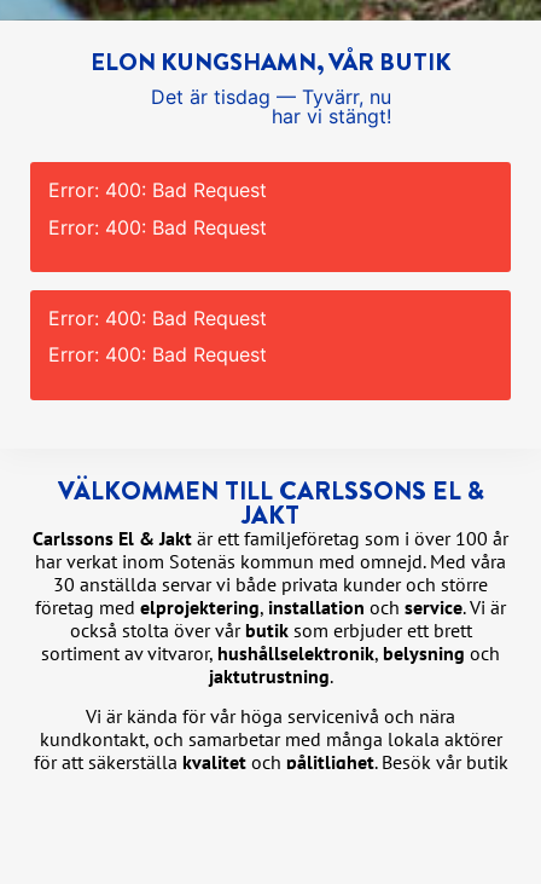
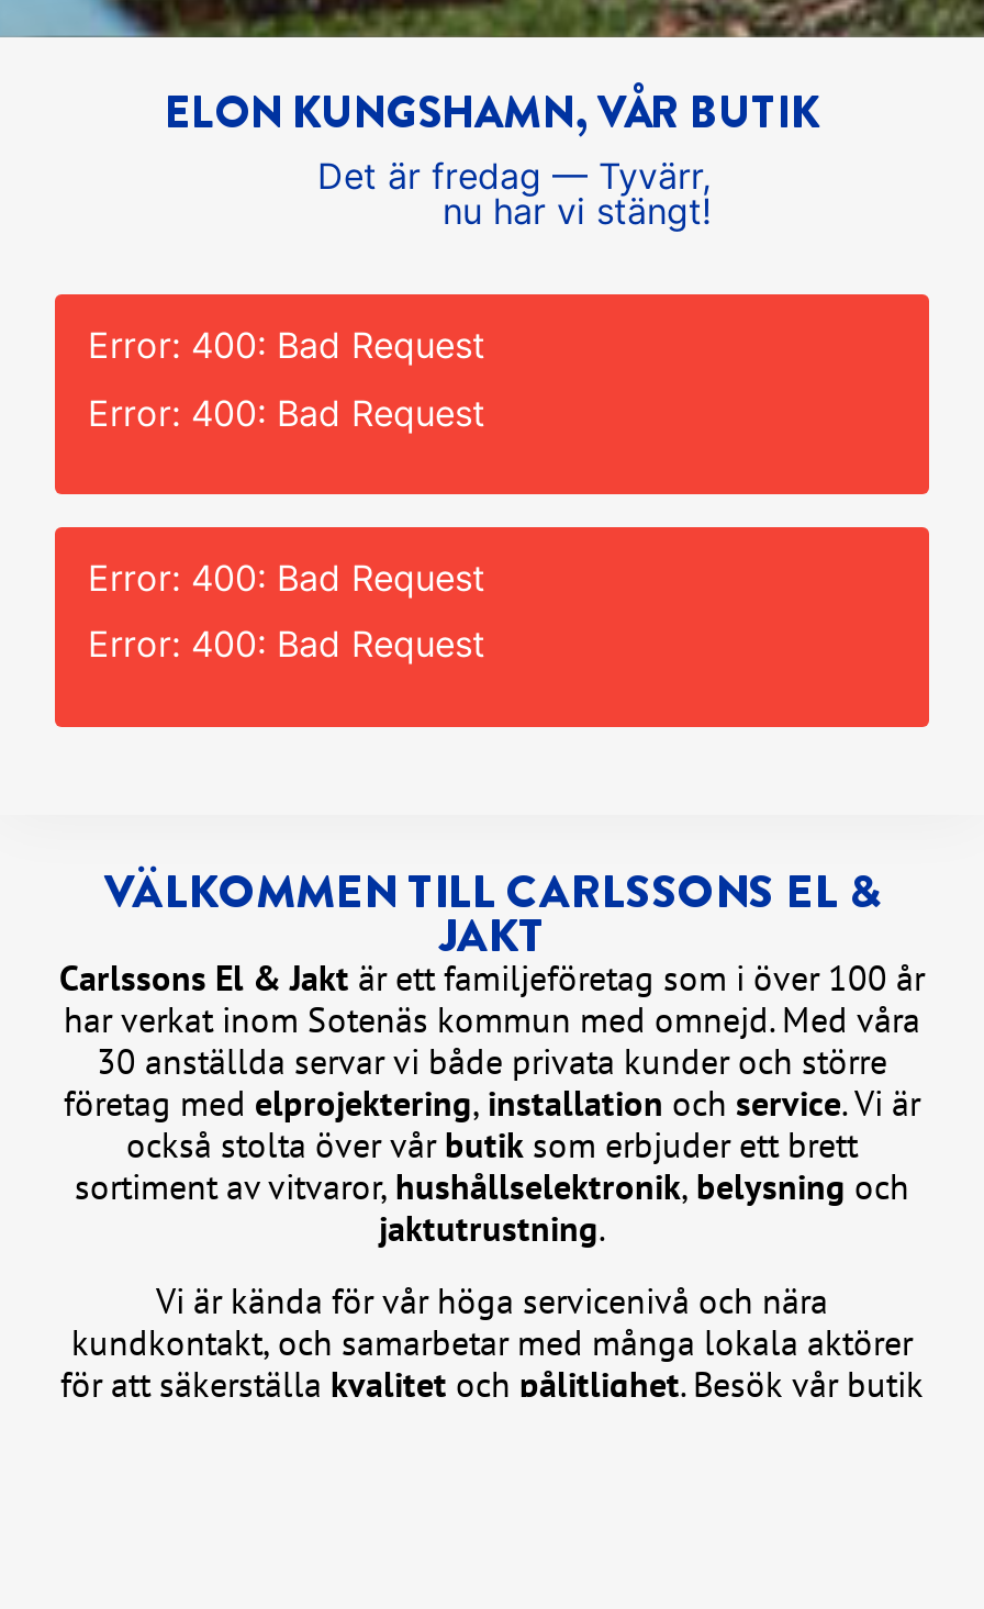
- Det är tisdag — Tyvärr, nu
- har vi stängt!
+ Det är fredag — Tyvärr,
+ nu har vi stängt!
